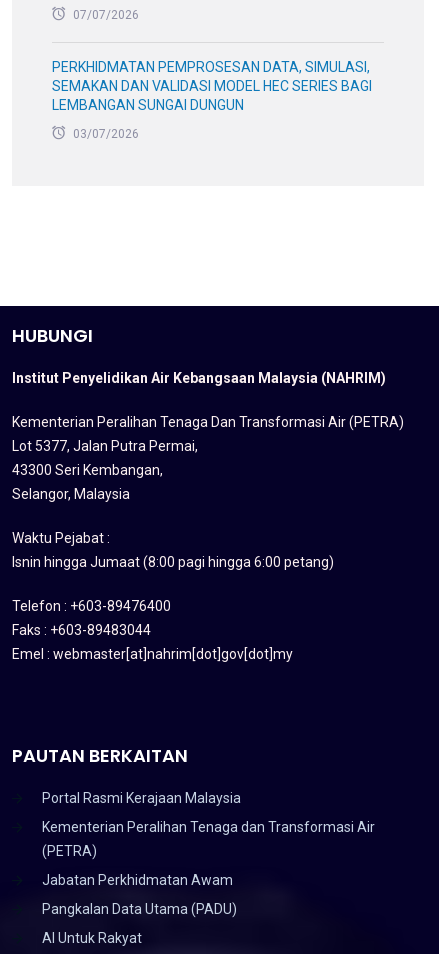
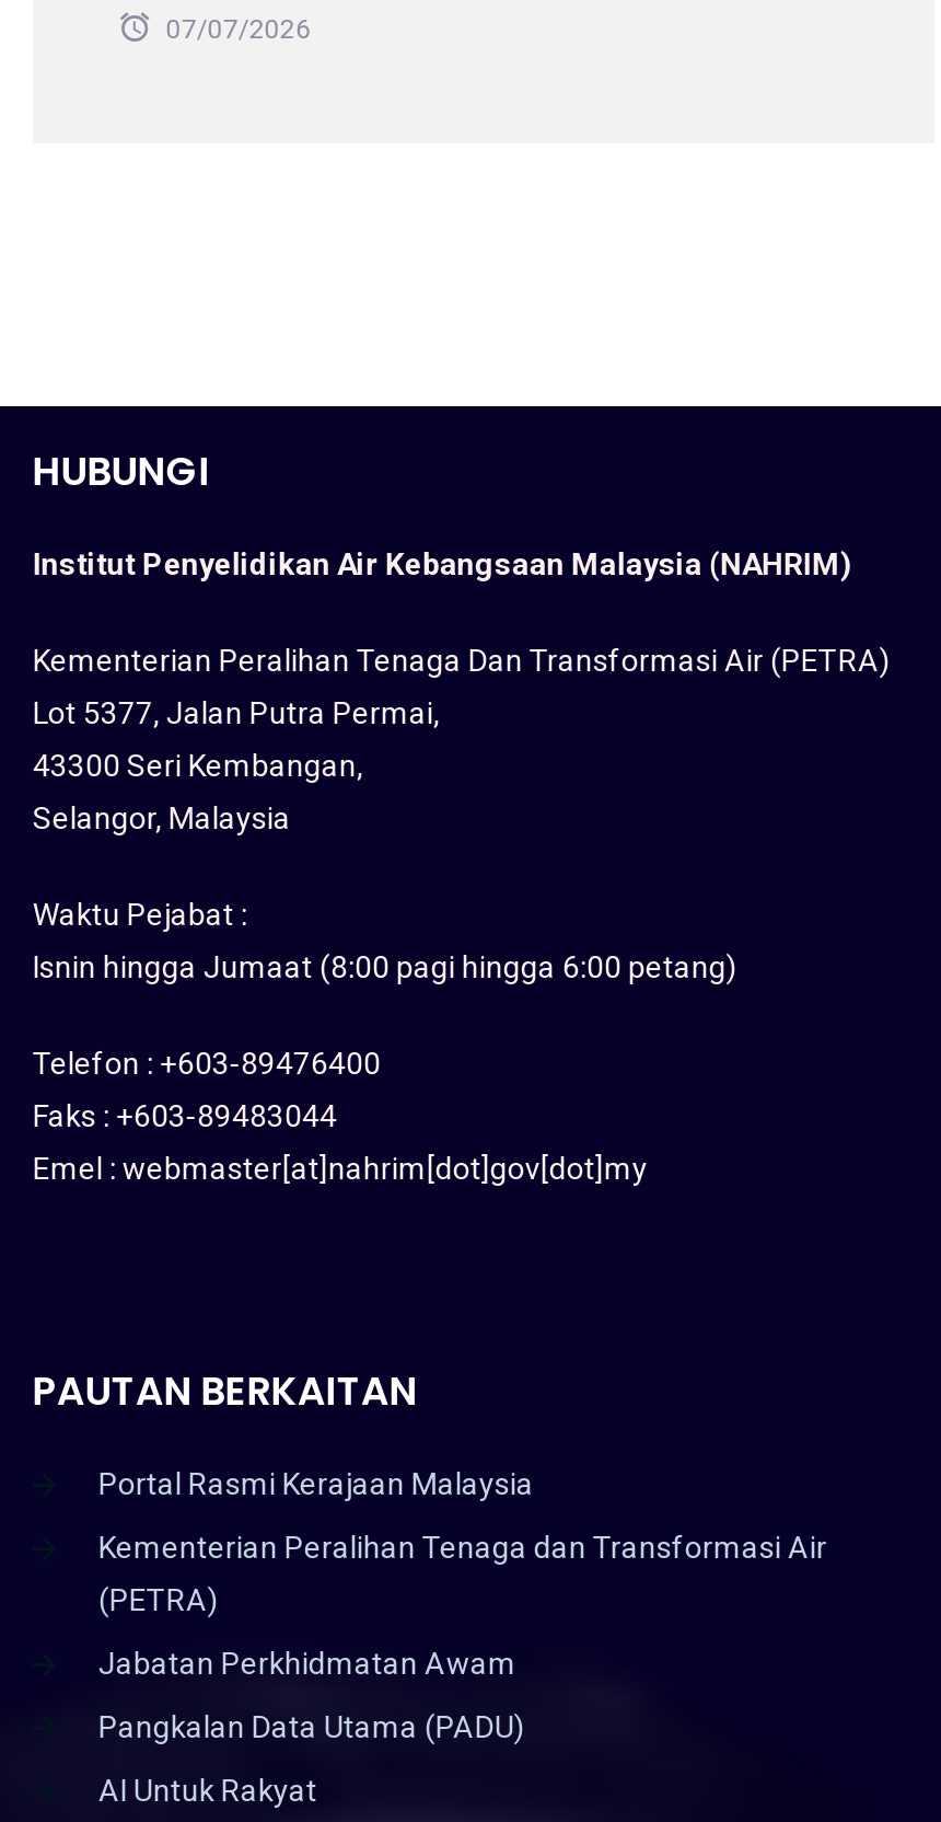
- PERKHIDMATAN PEMPROSESAN DATA, SIMULASI,
- SEMAKAN DAN VALIDASI MODEL HEC SERIES BAGI
- LEMBANGAN SUNGAI DUNGUN
- 03/07/2026
